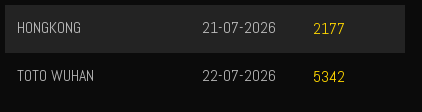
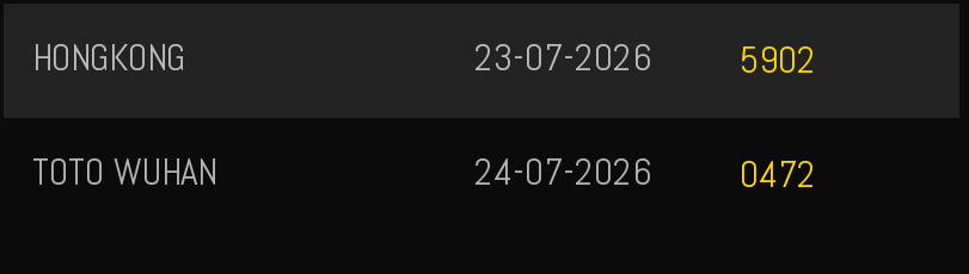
- 21-07-2026
+ 23-07-2026

- 2177
+ 5902

- 22-07-2026
+ 24-07-2026

- 5342
+ 0472
